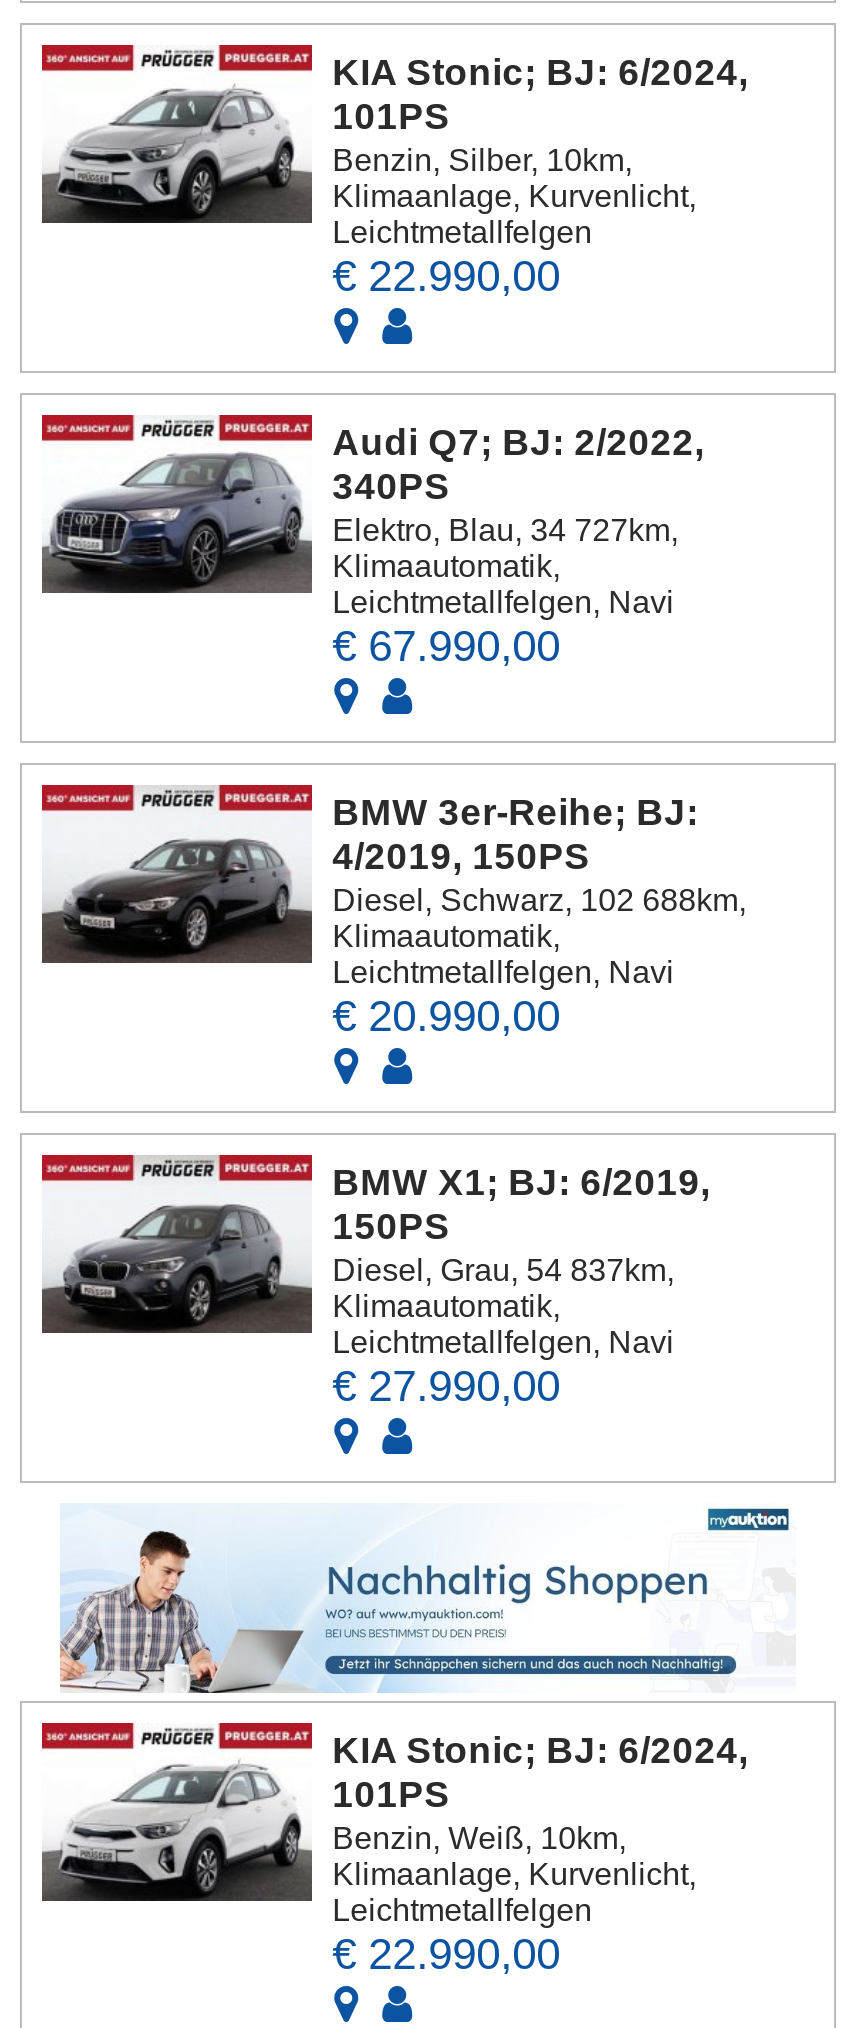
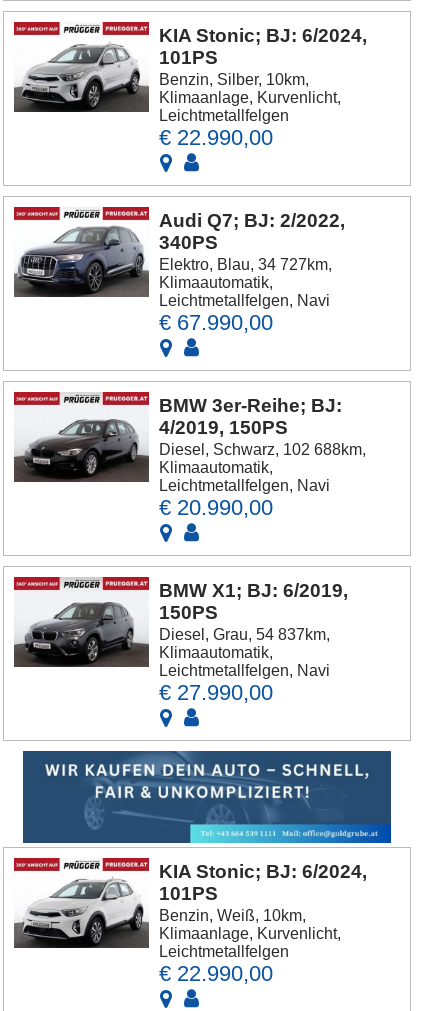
- [image]
+ [image]
